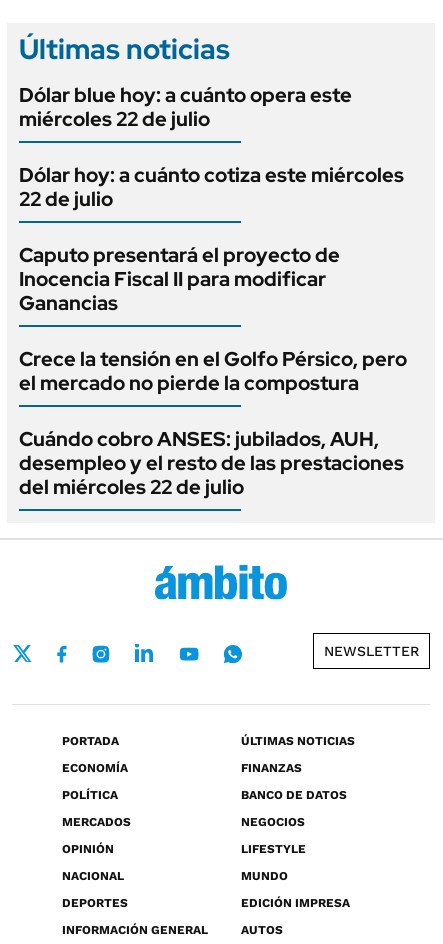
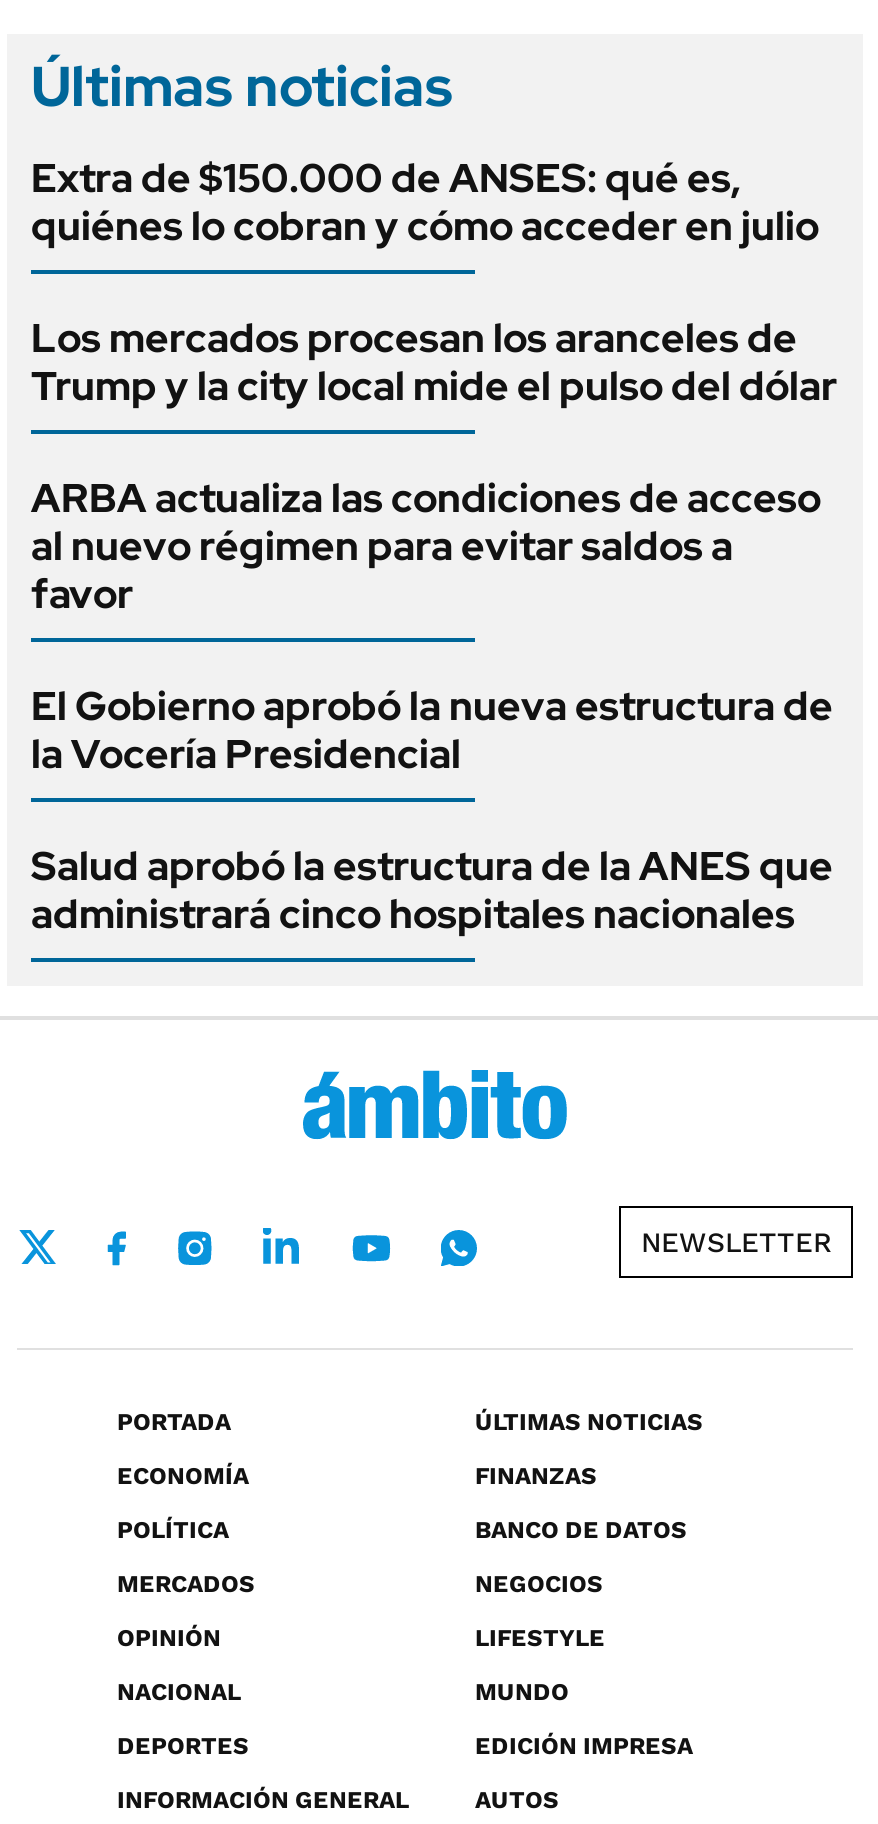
- Dólar blue hoy: a cuánto opera este
- miércoles 22 de julio
+ Extra de $150.000 de ANSES: qué es,
+ quiénes lo cobran y cómo acceder en julio

- Dólar hoy: a cuánto cotiza este miércoles
- 22 de julio
+ Los mercados procesan los aranceles de
+ Trump y la city local mide el pulso del dólar

- Caputo presentará el proyecto de
- Inocencia Fiscal II para modificar
- Ganancias
+ ARBA actualiza las condiciones de acceso
+ al nuevo régimen para evitar saldos a
+ favor

- Crece la tensión en el Golfo Pérsico, pero
- el mercado no pierde la compostura
+ El Gobierno aprobó la nueva estructura de
+ la Vocería Presidencial

- Cuándo cobro ANSES: jubilados, AUH,
- desempleo y el resto de las prestaciones
- del miércoles 22 de julio
+ Salud aprobó la estructura de la ANES que
+ administrará cinco hospitales nacionales
